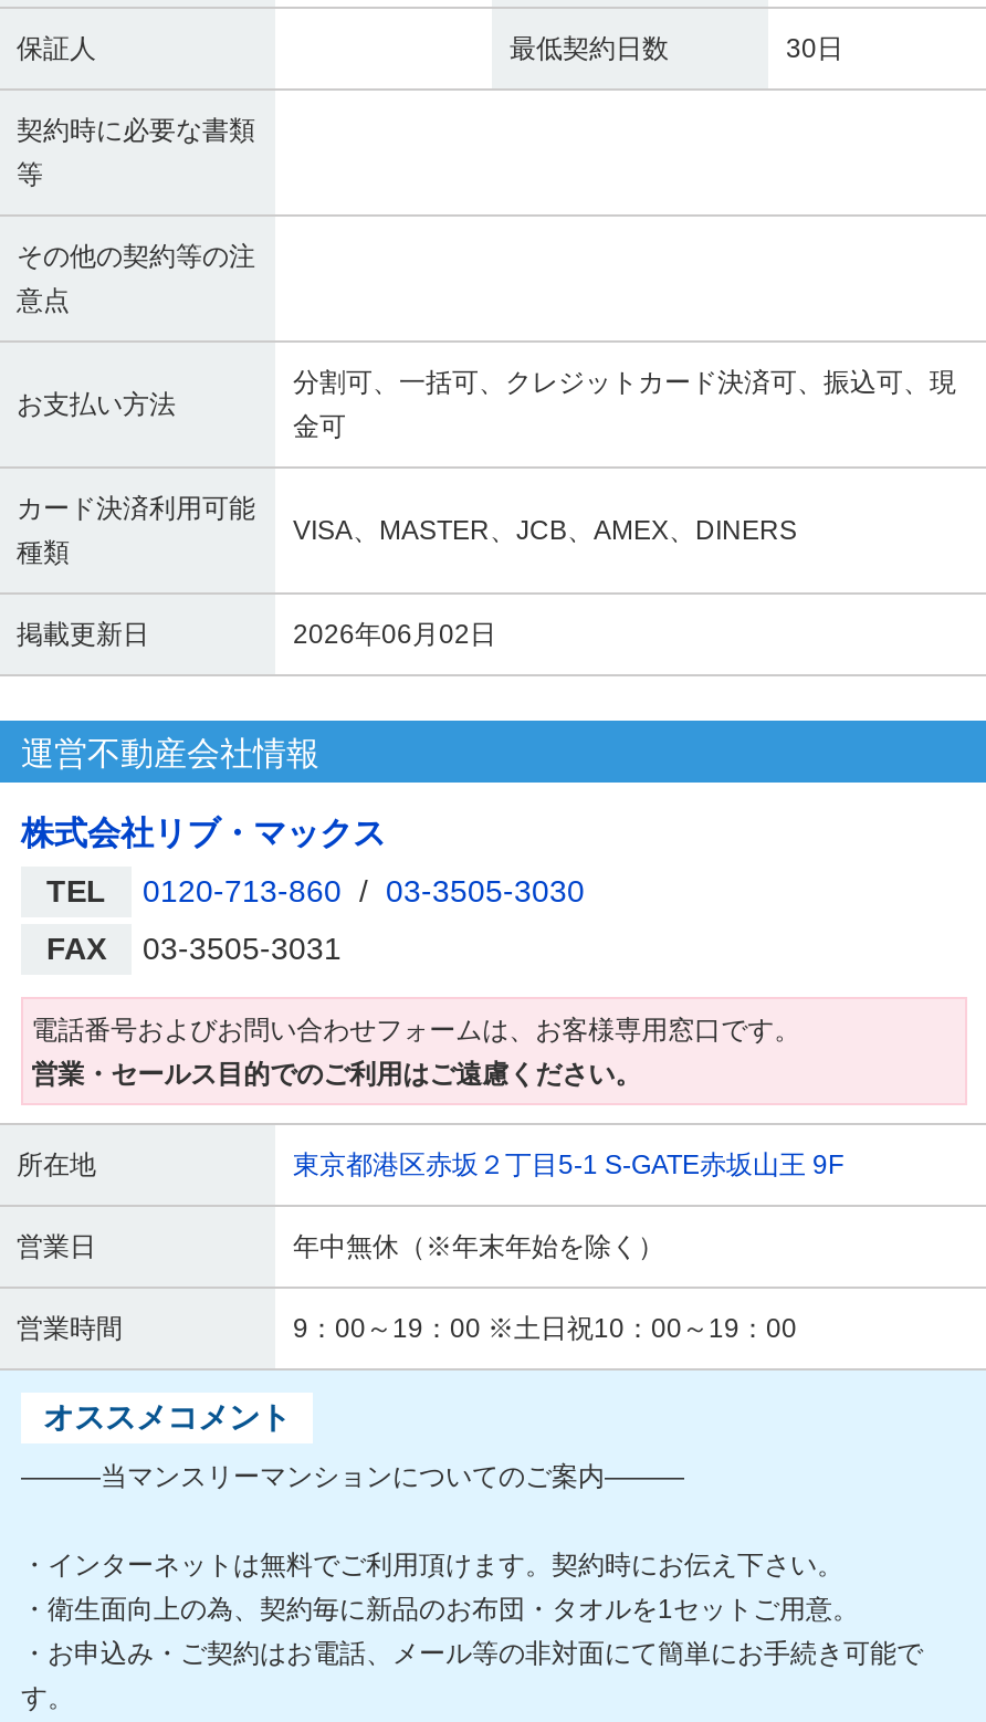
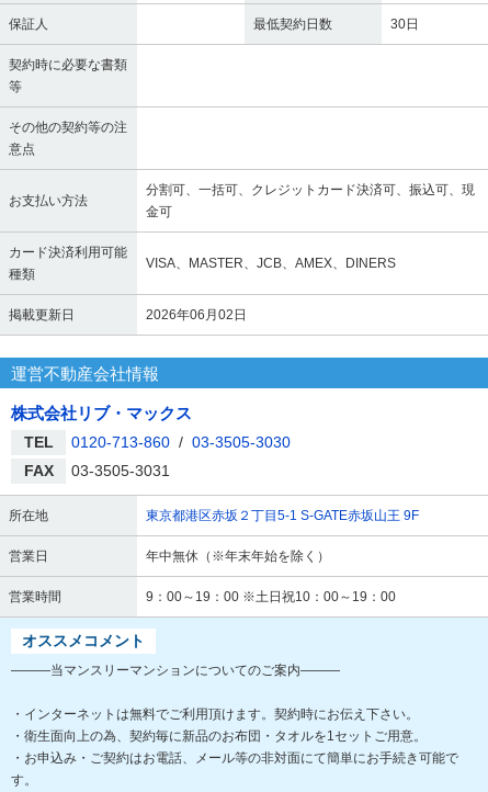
- 電話番号およびお問い合わせフォームは、お客様専用窓口です。
- 営業・セールス目的でのご利用はご遠慮ください。
